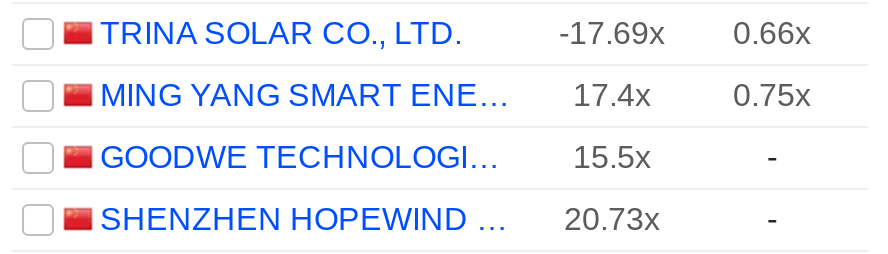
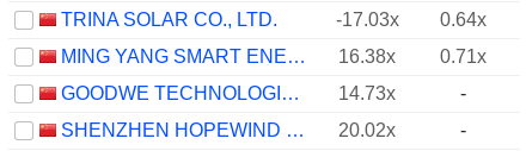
- -17.69x
- 0.66x
+ -17.03x
+ 0.64x

- 17.4x
- 0.75x
+ 16.38x
+ 0.71x

- 15.5x
+ 14.73x

- 20.73x
+ 20.02x
